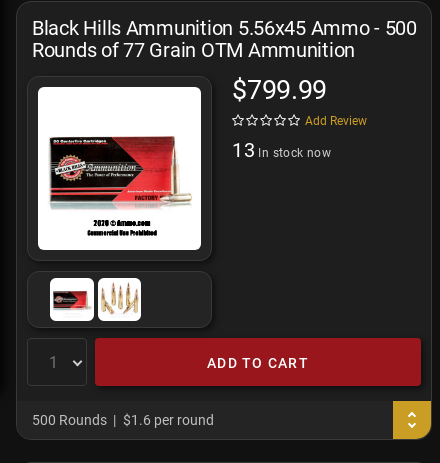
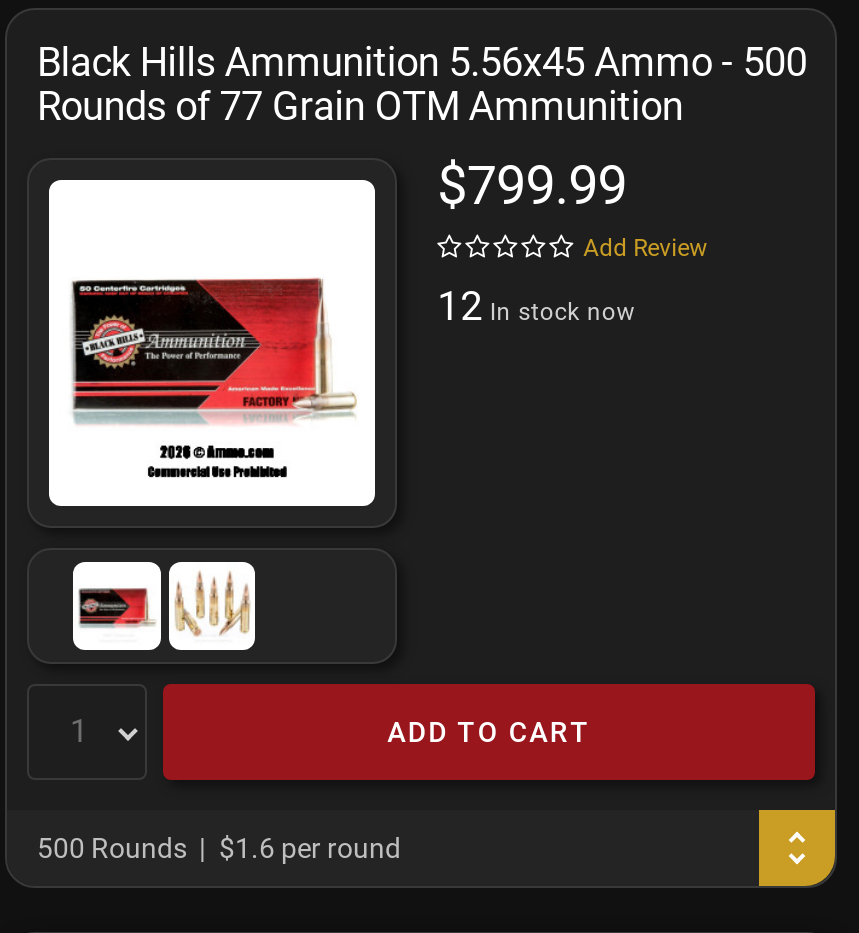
- 13 In stock now
+ 12 In stock now
